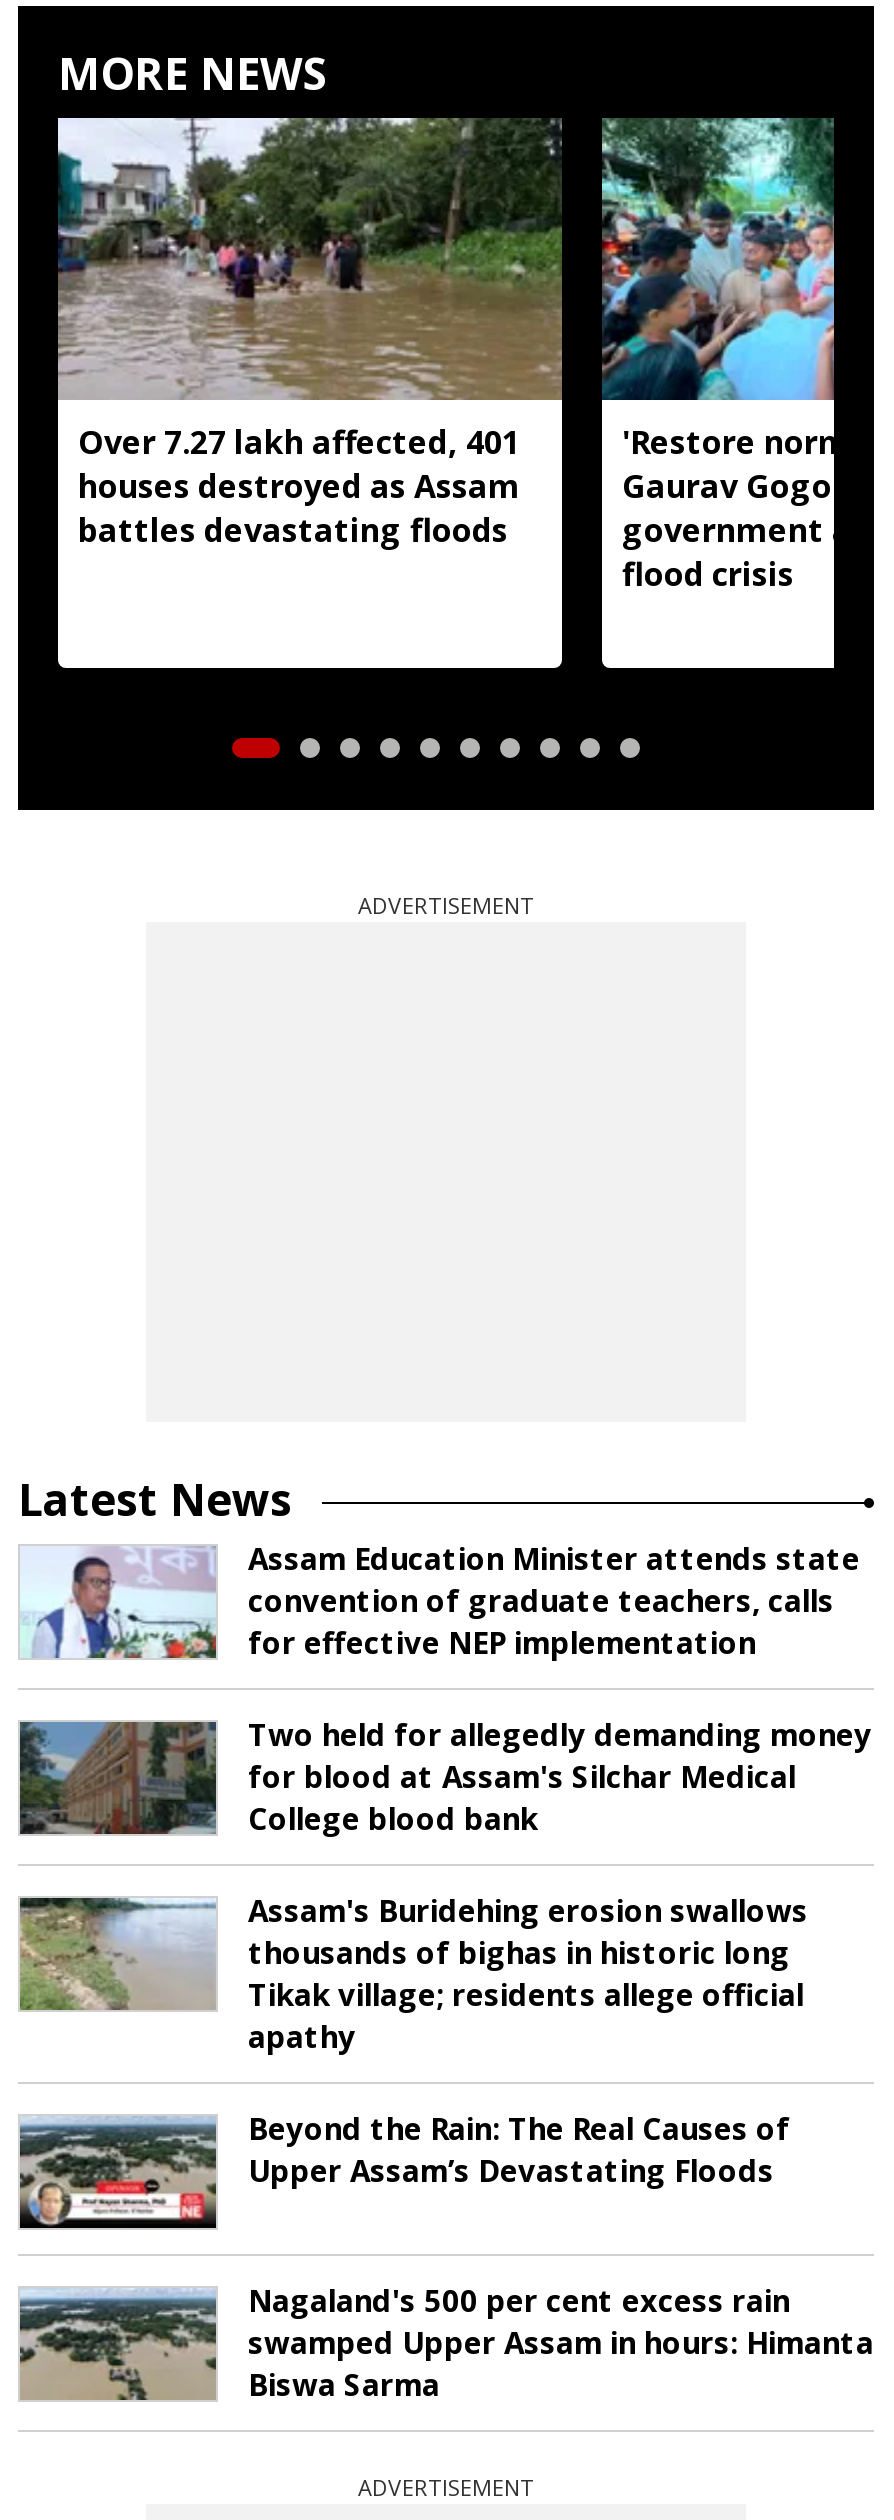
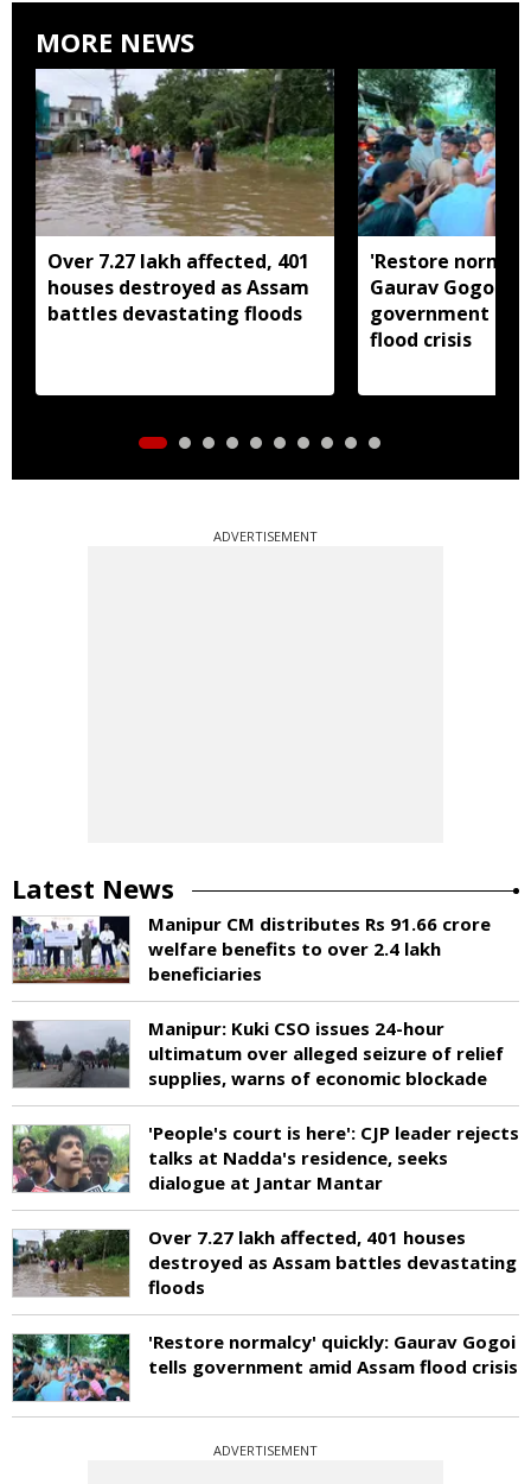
- [image]
- Assam Education Minister attends state
- convention of graduate teachers, calls
- for effective NEP implementation
+ [image]
+ Manipur CM distributes Rs 91.66 crore
+ welfare benefits to over 2.4 lakh
+ beneficiaries

- [image]
- Two held for allegedly demanding money
- for blood at Assam's Silchar Medical
- College blood bank
+ [image]
+ Manipur: Kuki CSO issues 24-hour
+ ultimatum over alleged seizure of relief
+ supplies, warns of economic blockade

- [image]
- Assam's Buridehing erosion swallows
- thousands of bighas in historic long
- Tikak village; residents allege official
- apathy
+ [image]
+ 'People's court is here': CJP leader rejects
+ talks at Nadda's residence, seeks
+ dialogue at Jantar Mantar

- [image]
- Beyond the Rain: The Real Causes of
- Upper Assam’s Devastating Floods
+ [image]
+ Over 7.27 lakh affected, 401 houses
+ destroyed as Assam battles devastating
+ floods

- [image]
- Nagaland's 500 per cent excess rain
- swamped Upper Assam in hours: Himanta
- Biswa Sarma
+ [image]
+ 'Restore normalcy' quickly: Gaurav Gogoi
+ tells government amid Assam flood crisis
